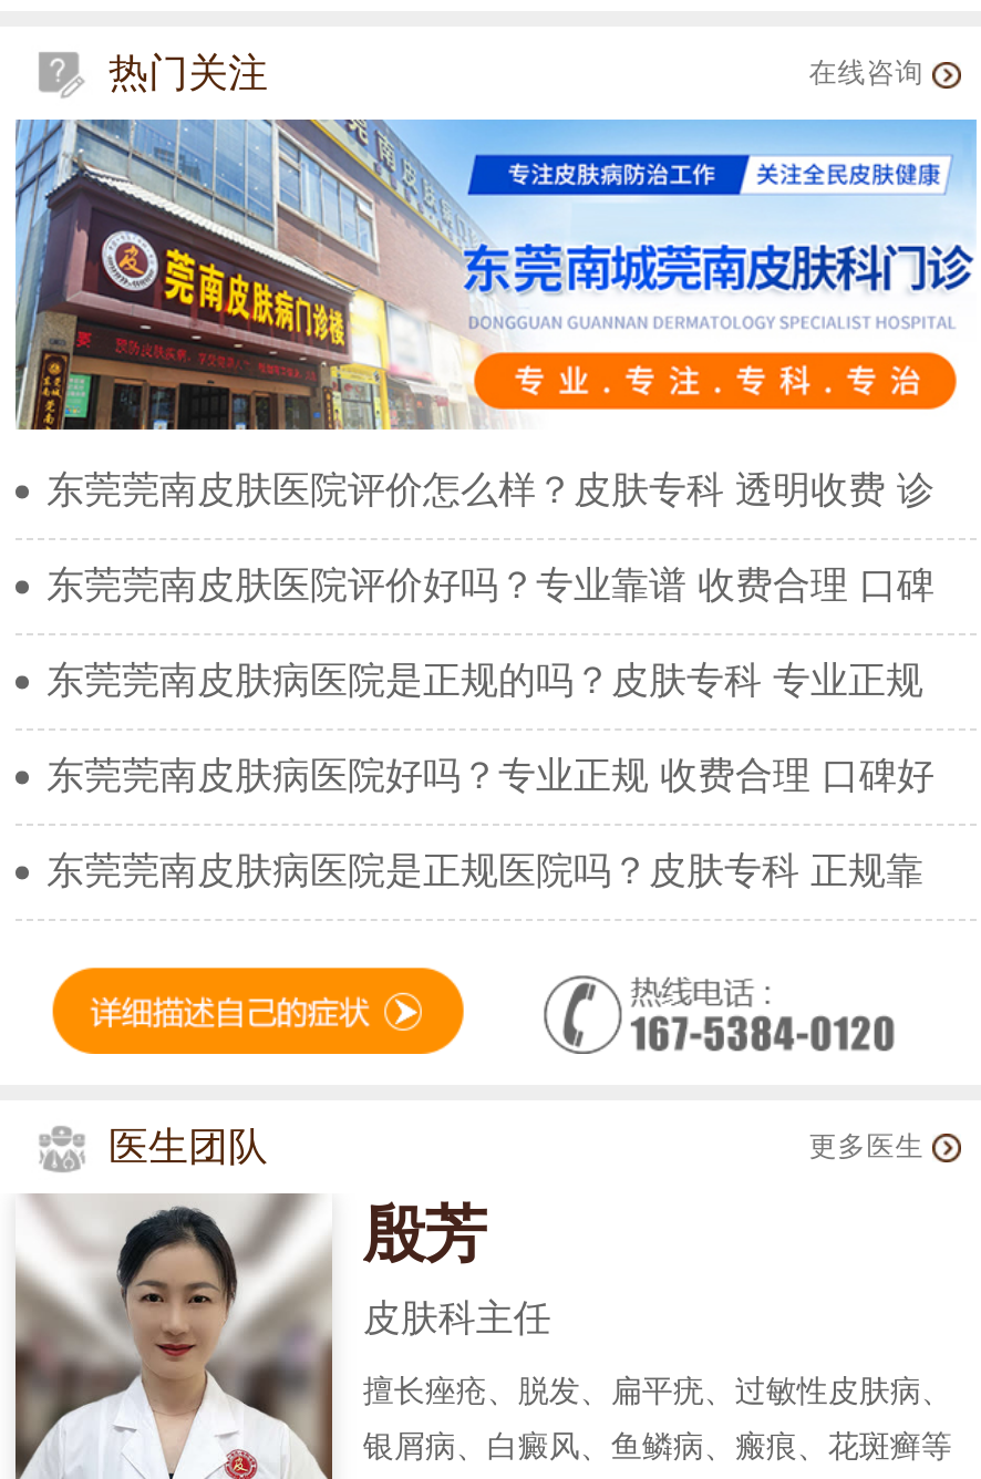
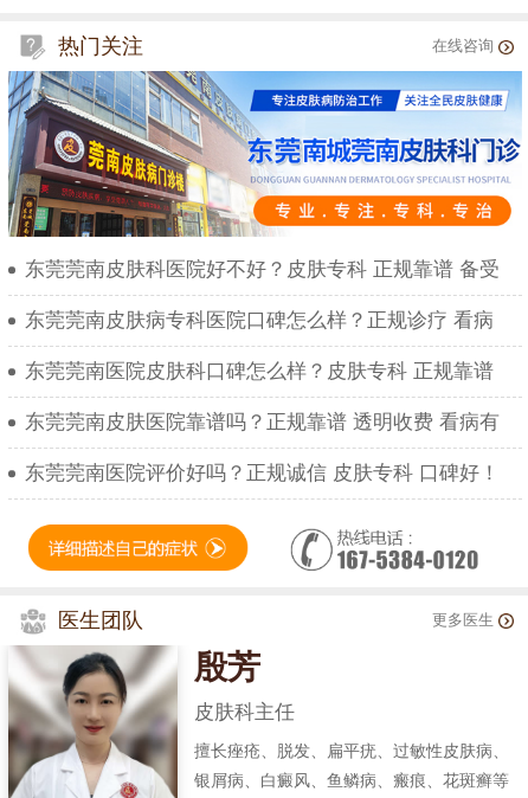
- 东莞莞南皮肤医院评价怎么样？皮肤专科 透明收费 诊
+ 东莞莞南皮肤科医院好不好？皮肤专科 正规靠谱 备受

- 东莞莞南皮肤医院评价好吗？专业靠谱 收费合理 口碑
+ 东莞莞南皮肤病专科医院口碑怎么样？正规诊疗 看病

- 东莞莞南皮肤病医院是正规的吗？皮肤专科 专业正规
+ 东莞莞南医院皮肤科口碑怎么样？皮肤专科 正规靠谱

- 东莞莞南皮肤病医院好吗？专业正规 收费合理 口碑好
+ 东莞莞南皮肤医院靠谱吗？正规靠谱 透明收费 看病有

- 东莞莞南皮肤病医院是正规医院吗？皮肤专科 正规靠
+ 东莞莞南医院评价好吗？正规诚信 皮肤专科 口碑好！
